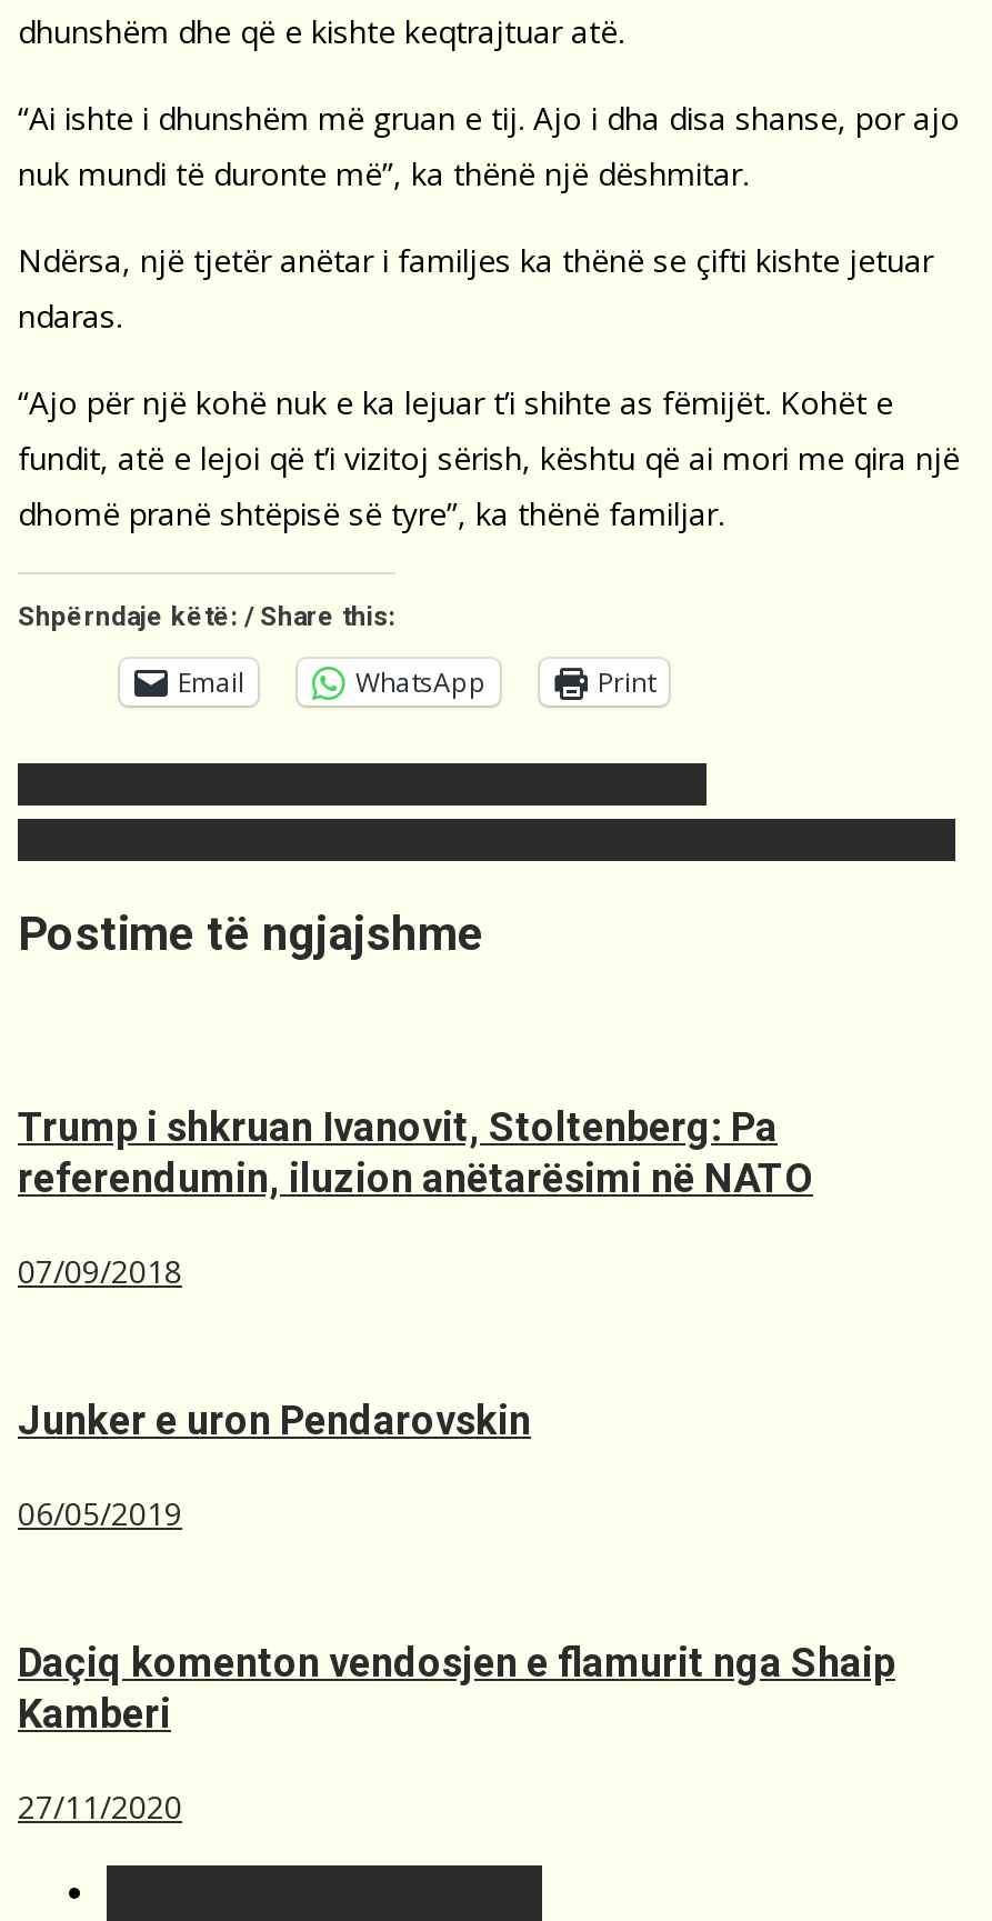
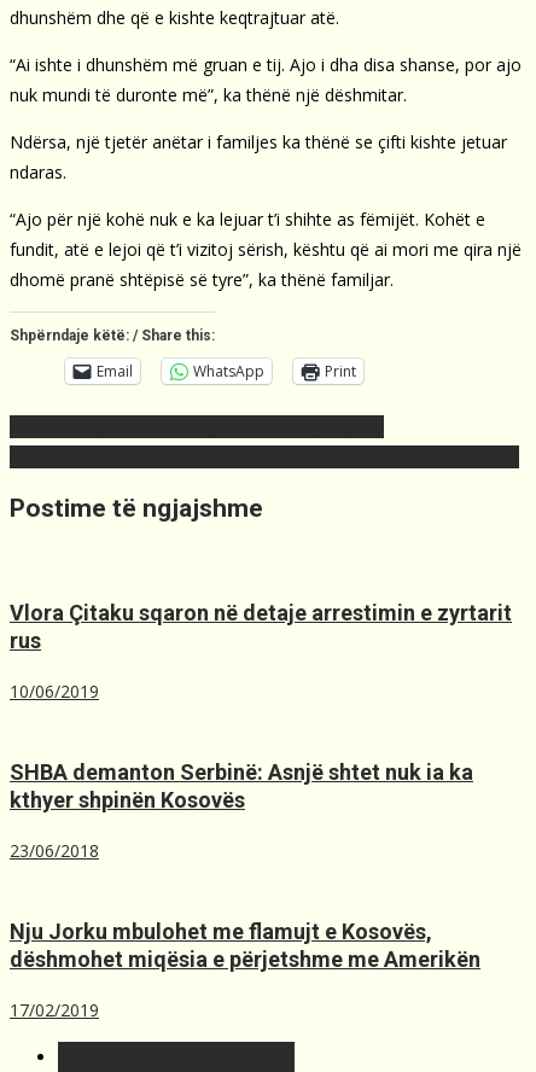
- Trump i shkruan Ivanovit, Stoltenberg: Pa
- referendumin, iluzion anëtarësimi në NATO
+ Vlora Çitaku sqaron në detaje arrestimin e zyrtarit
+ rus

- 07/09/2018
+ 10/06/2019

- Junker e uron Pendarovskin
+ SHBA demanton Serbinë: Asnjë shtet nuk ia ka
+ kthyer shpinën Kosovës

- 06/05/2019
+ 23/06/2018

- Daçiq komenton vendosjen e flamurit nga Shaip
- Kamberi
+ Nju Jorku mbulohet me flamujt e Kosovës,
+ dëshmohet miqësia e përjetshme me Amerikën

- 27/11/2020
+ 17/02/2019
